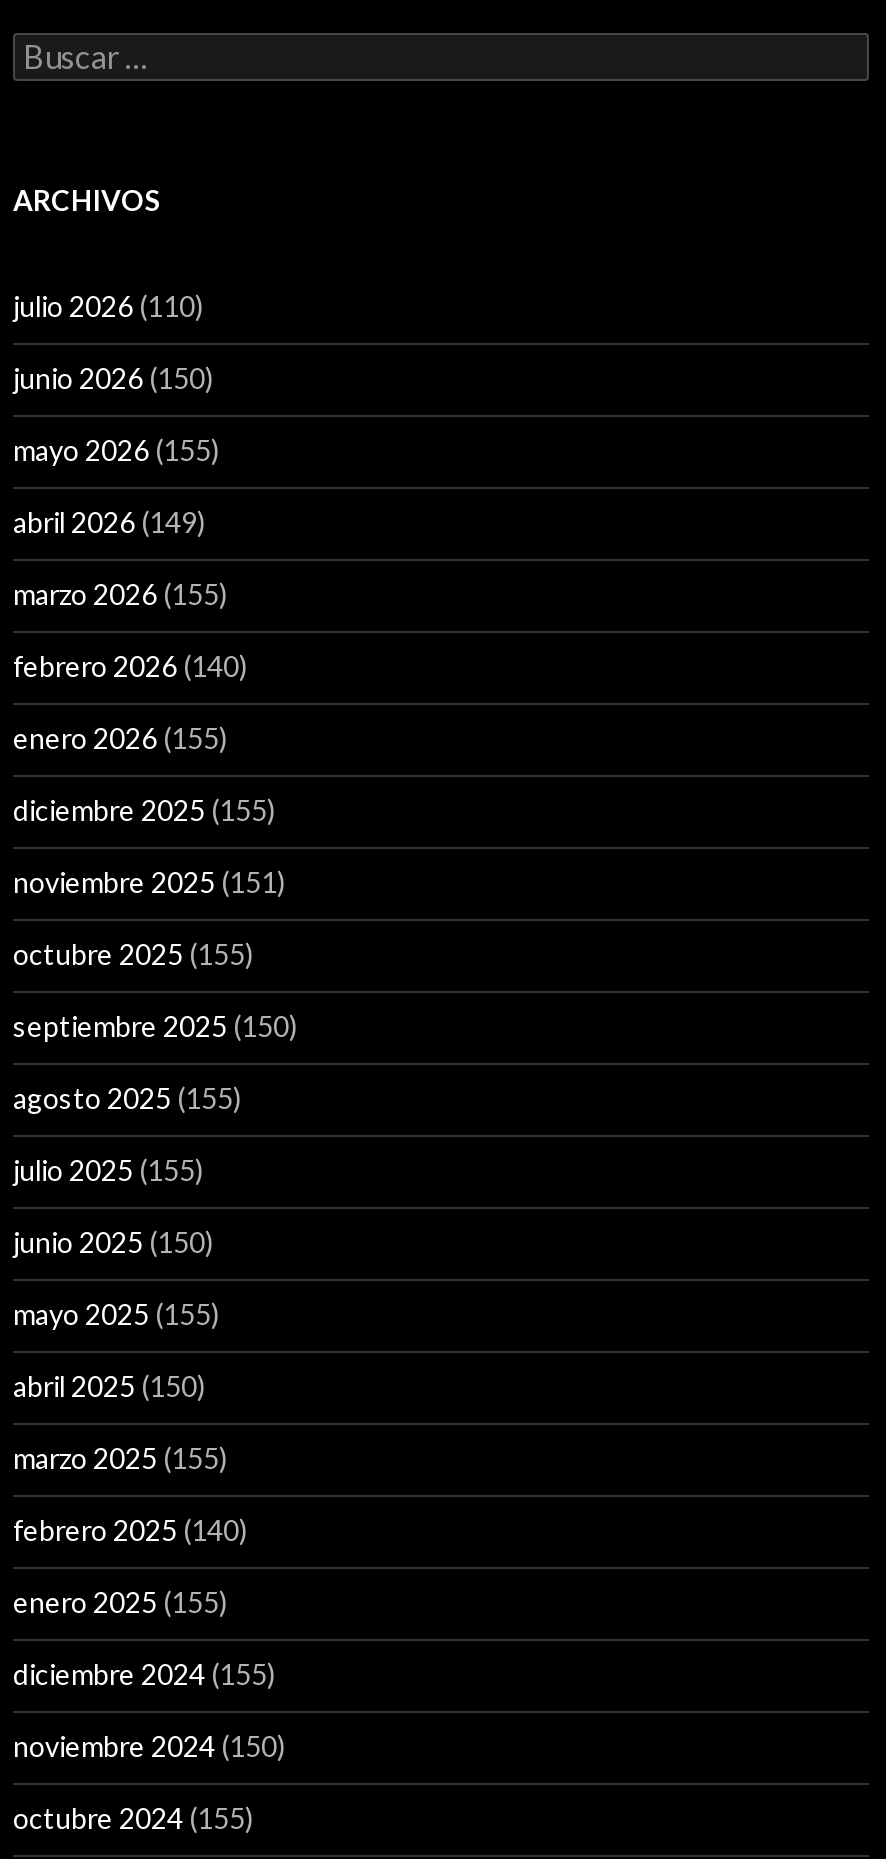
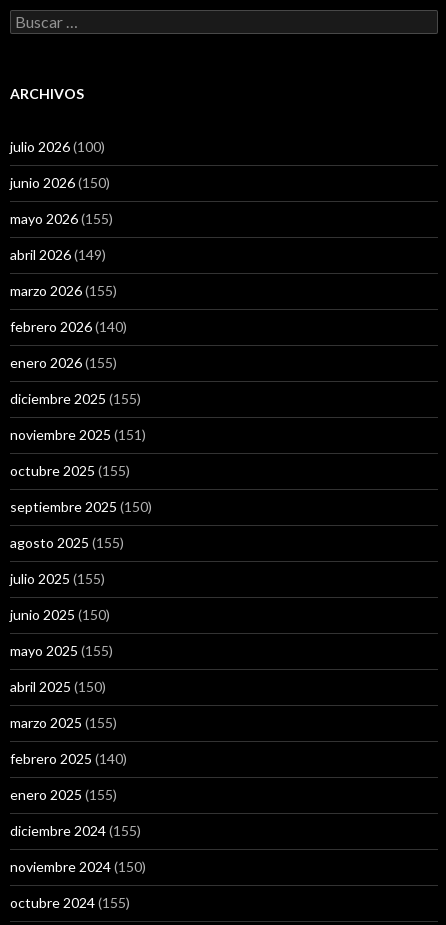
- julio 2026 (110)
+ julio 2026 (100)
